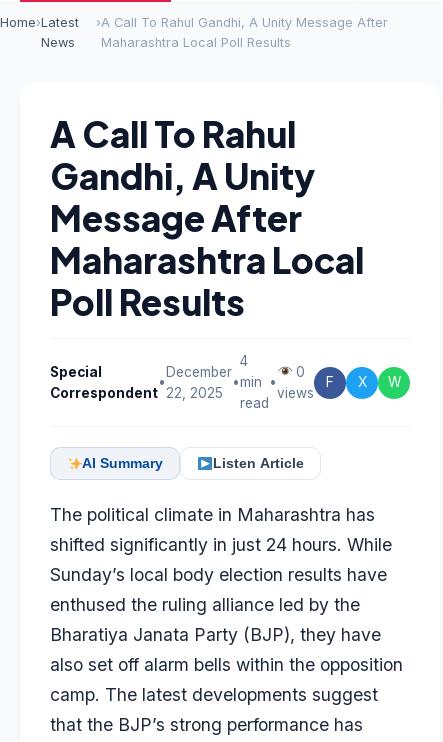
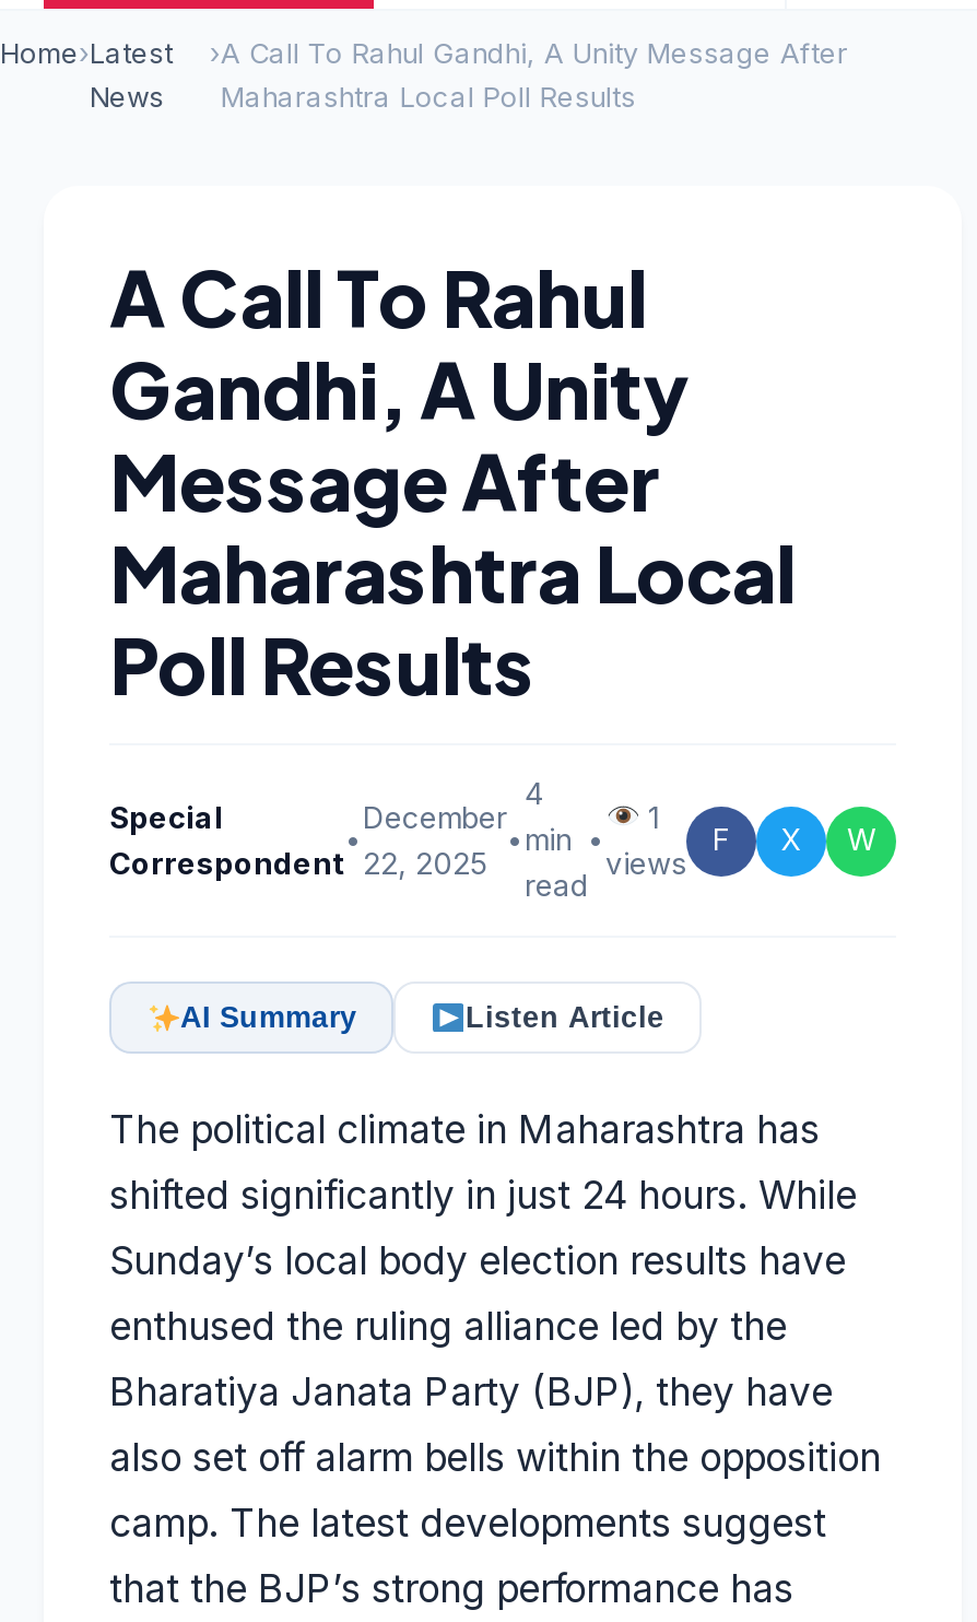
- 0
+ 1
